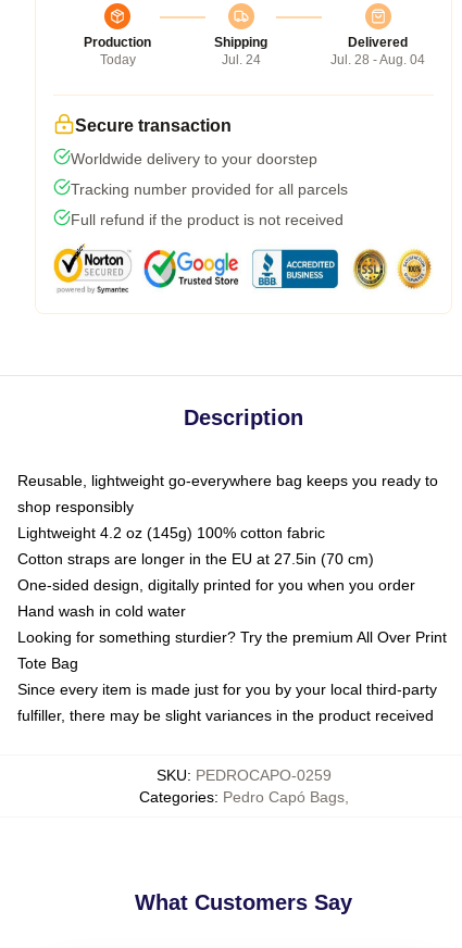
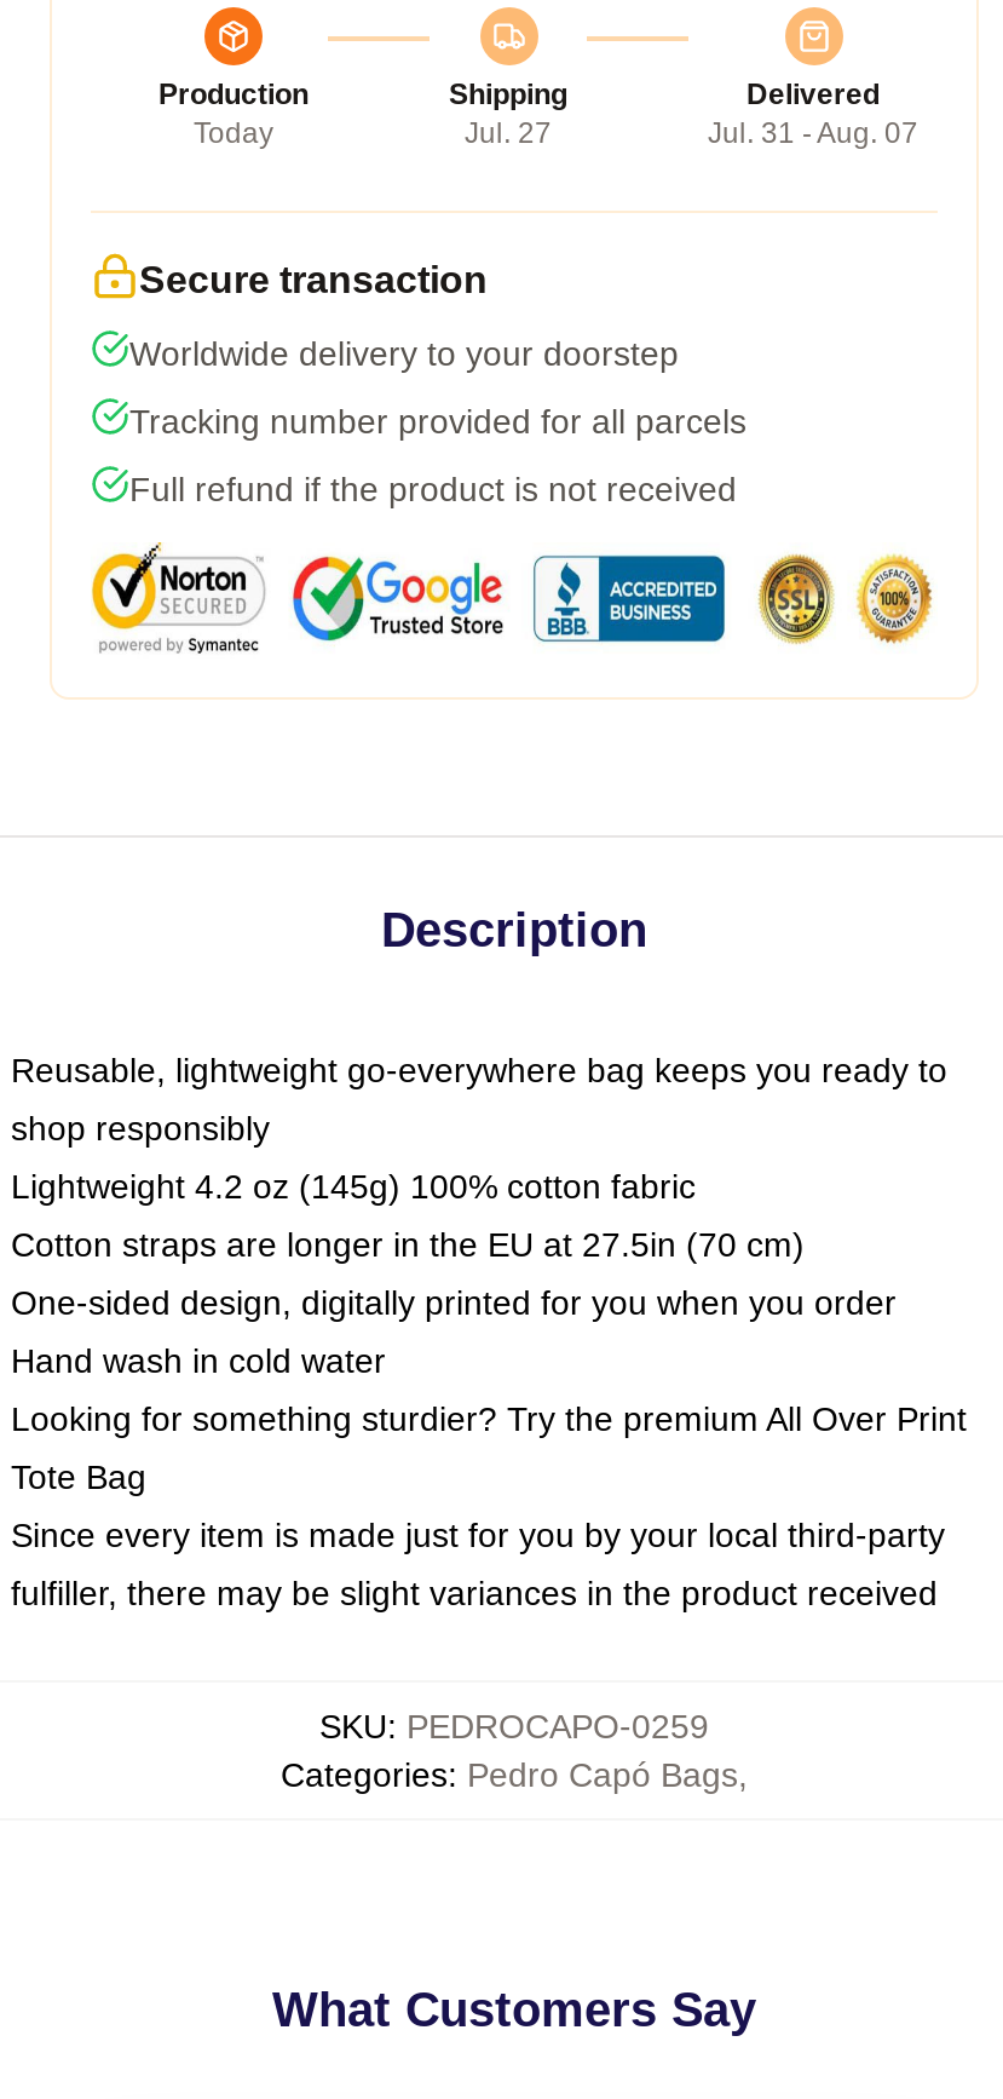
- Jul. 24
+ Jul. 27

- Jul. 28 - Aug. 04
+ Jul. 31 - Aug. 07
